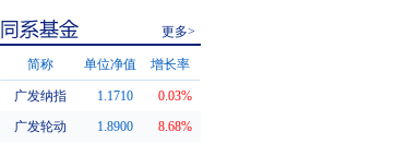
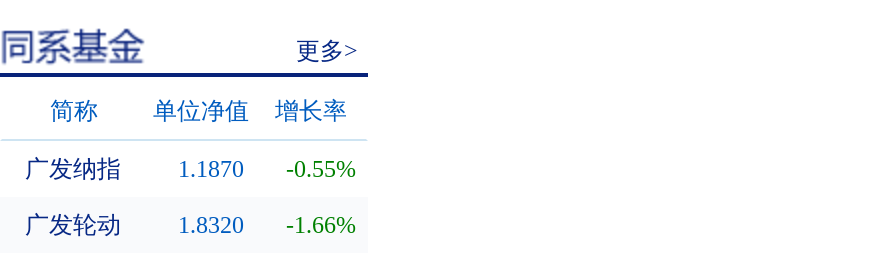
- 1.1710
+ 1.1870

- 0.03%
+ -0.55%

- 1.8900
+ 1.8320

- 8.68%
+ -1.66%
